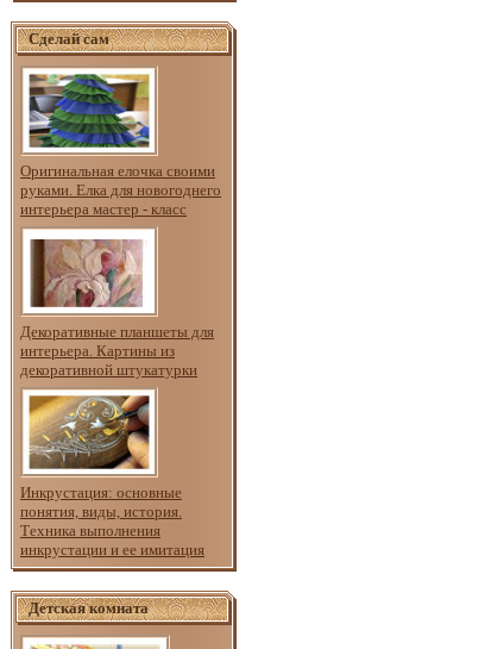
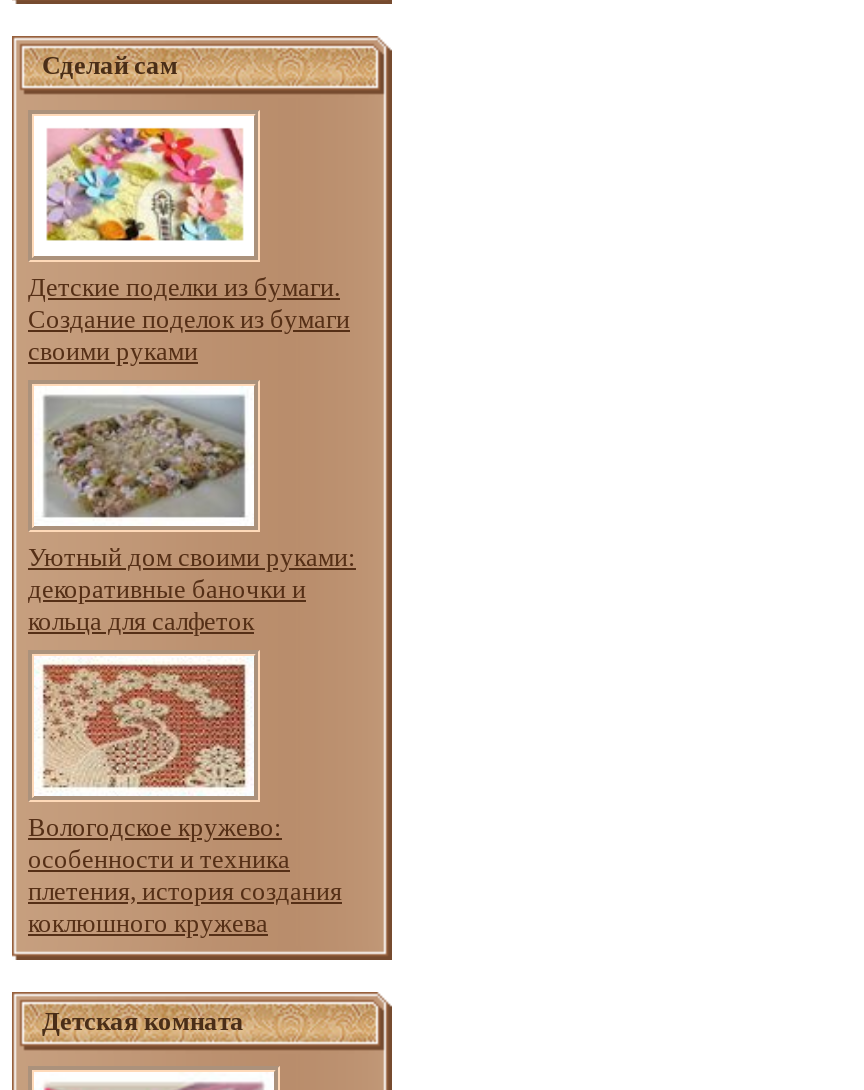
- [image]
- Оригинальная елочка своими
- руками. Елка для новогоднего
- интерьера мастер - класс
+ [image]
+ Детские поделки из бумаги.
+ Создание поделок из бумаги
+ своими руками

- [image]
- Декоративные планшеты для
- интерьера. Картины из
- декоративной штукатурки
+ [image]
+ Уютный дом своими руками:
+ декоративные баночки и
+ кольца для салфеток

- [image]
- Инкрустация: основные
- понятия, виды, история.
- Техника выполнения
- инкрустации и ее имитация
+ [image]
+ Вологодское кружево:
+ особенности и техника
+ плетения, история создания
+ коклюшного кружева
